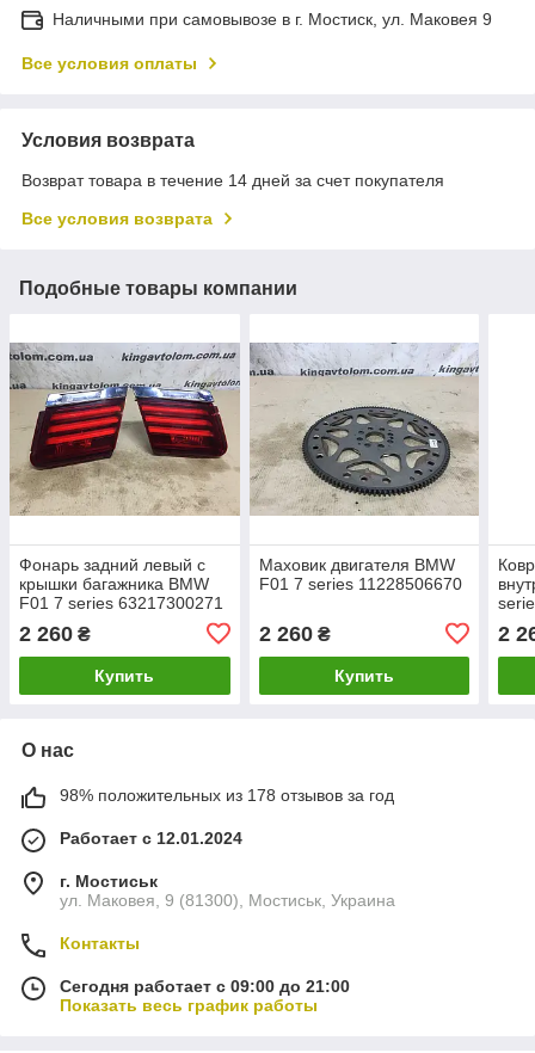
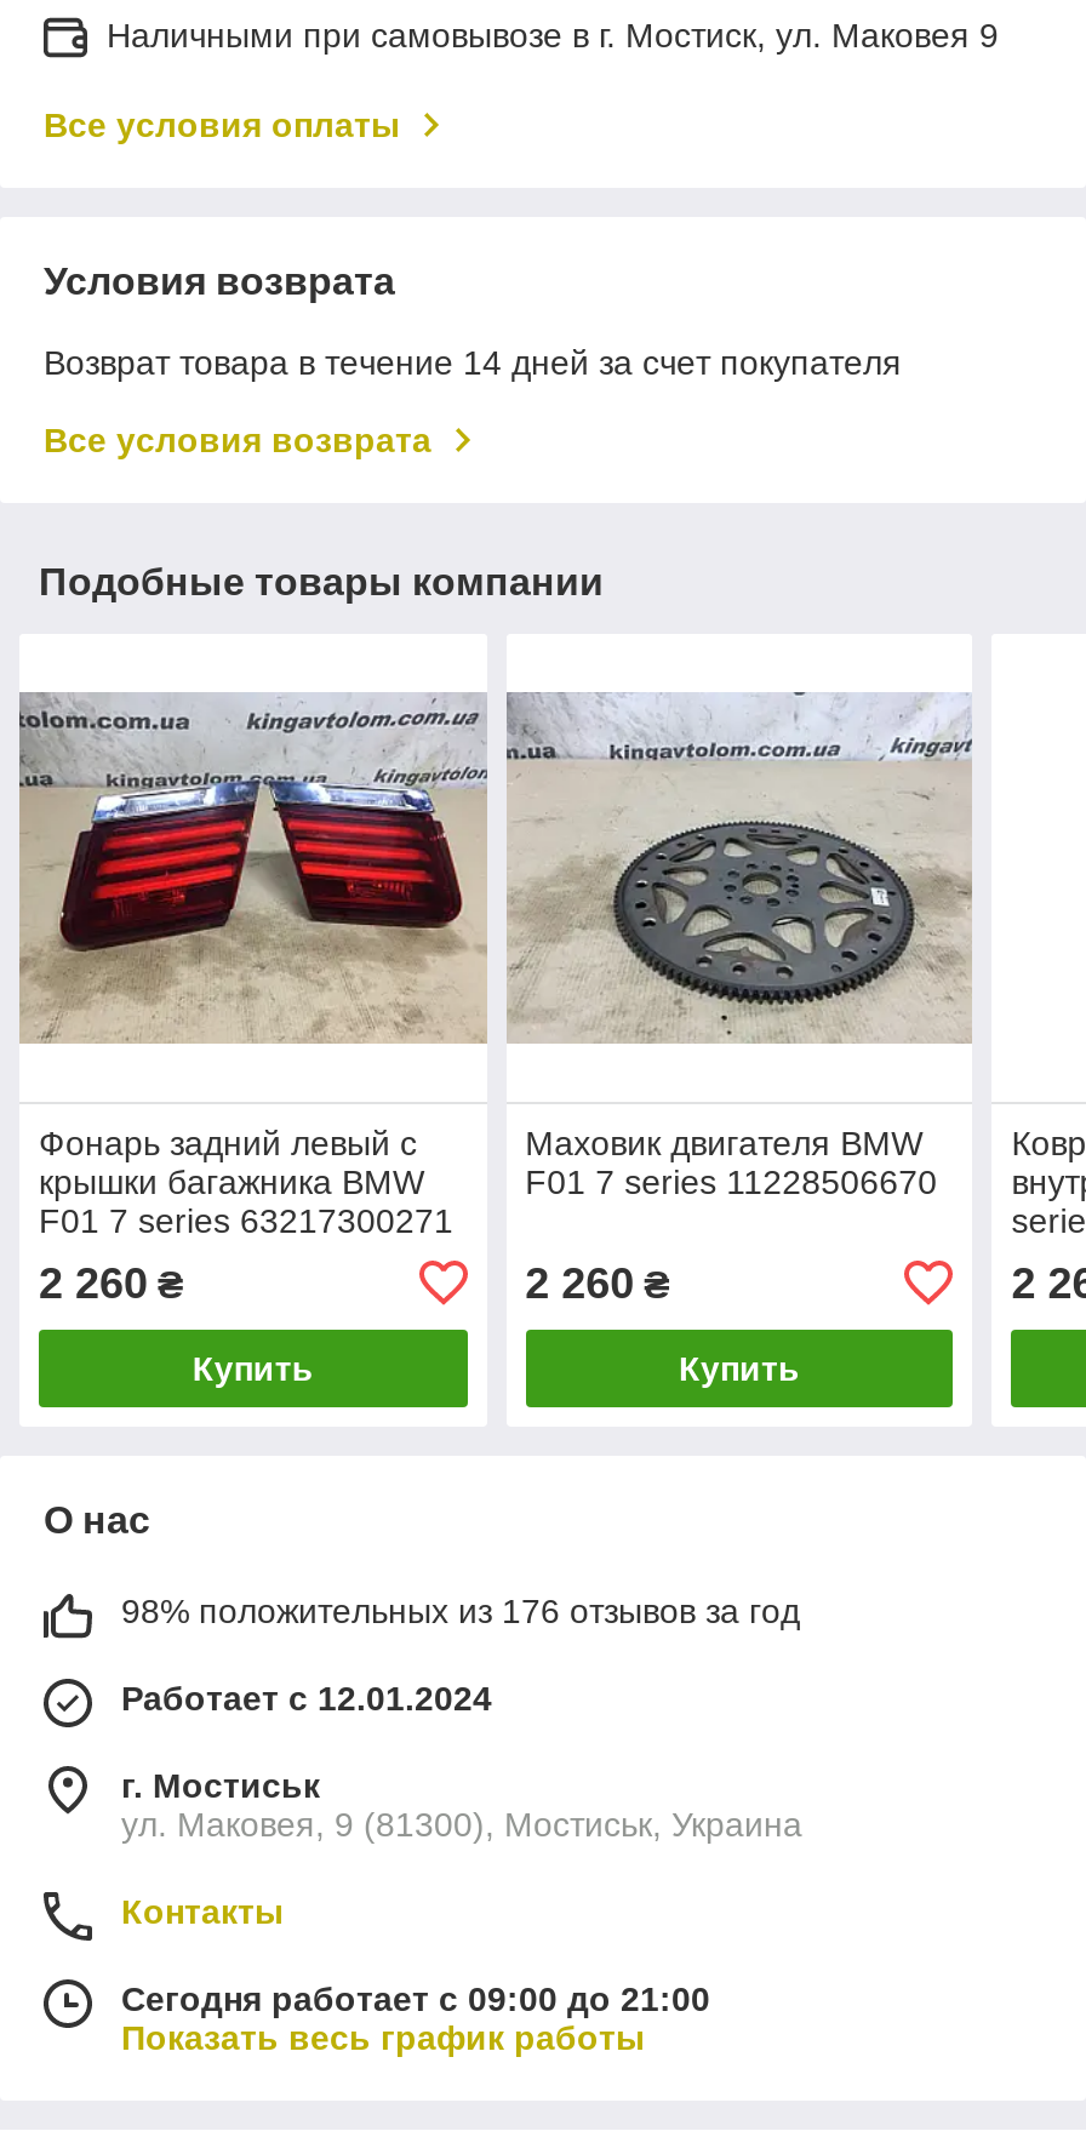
- 98% положительных из 178 отзывов за год
+ 98% положительных из 176 отзывов за год
